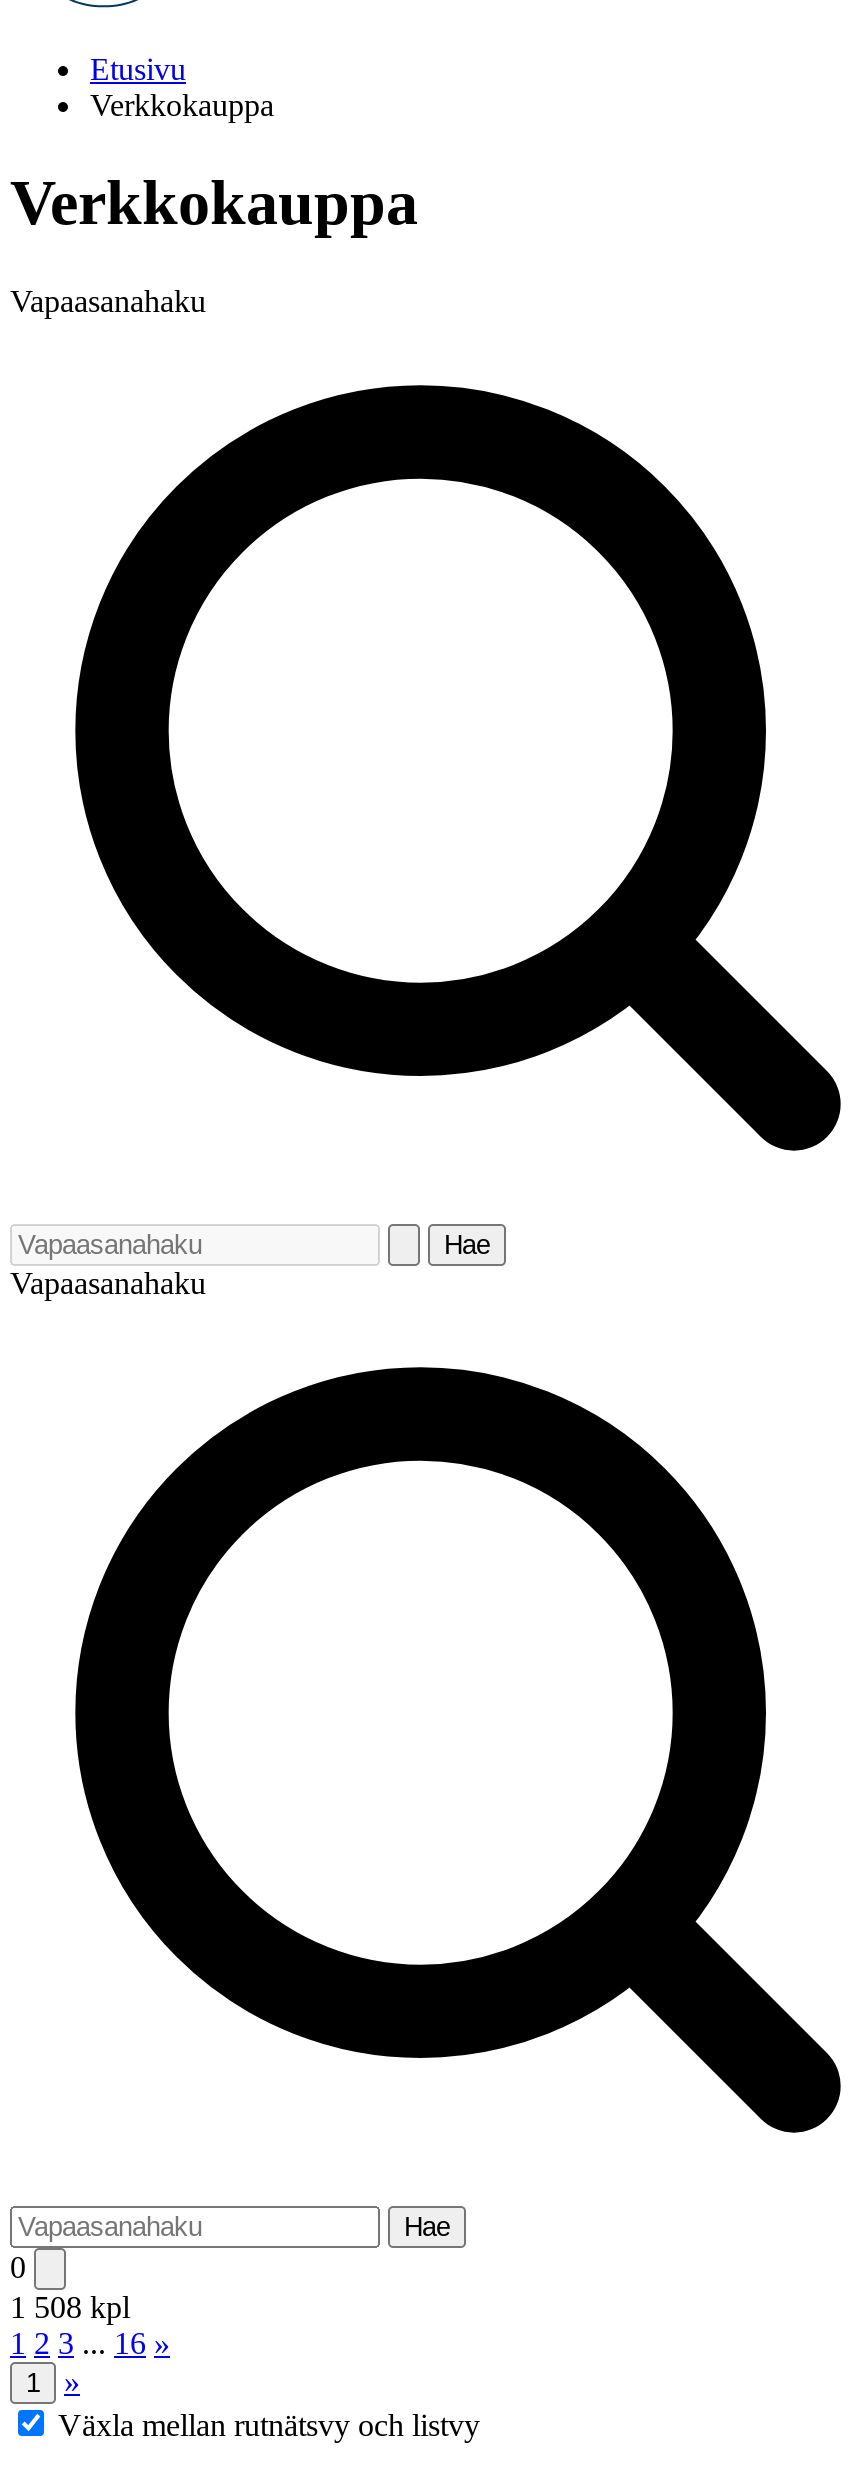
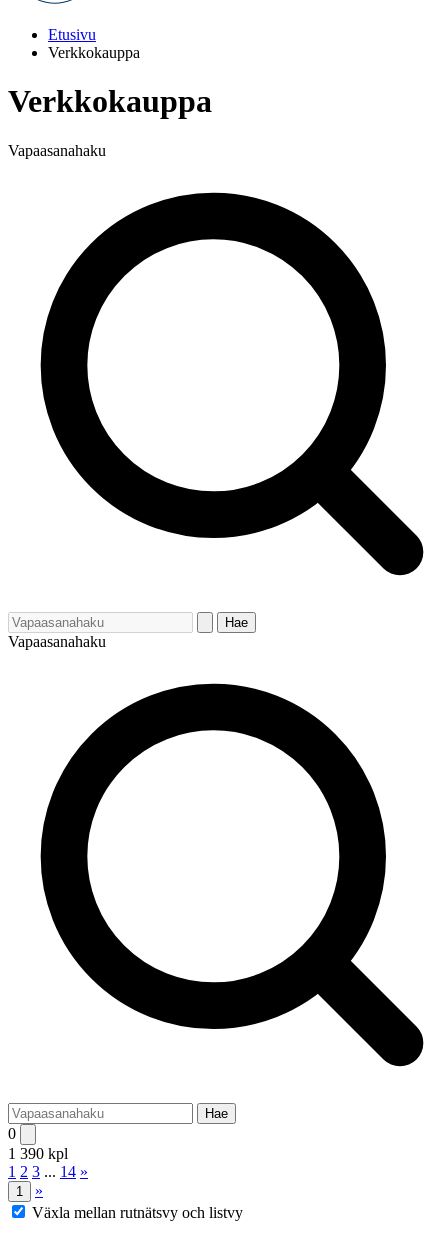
- 1 508 kpl
+ 1 390 kpl

- 1 2 3 ... 16 »
+ 1 2 3 ... 14 »
